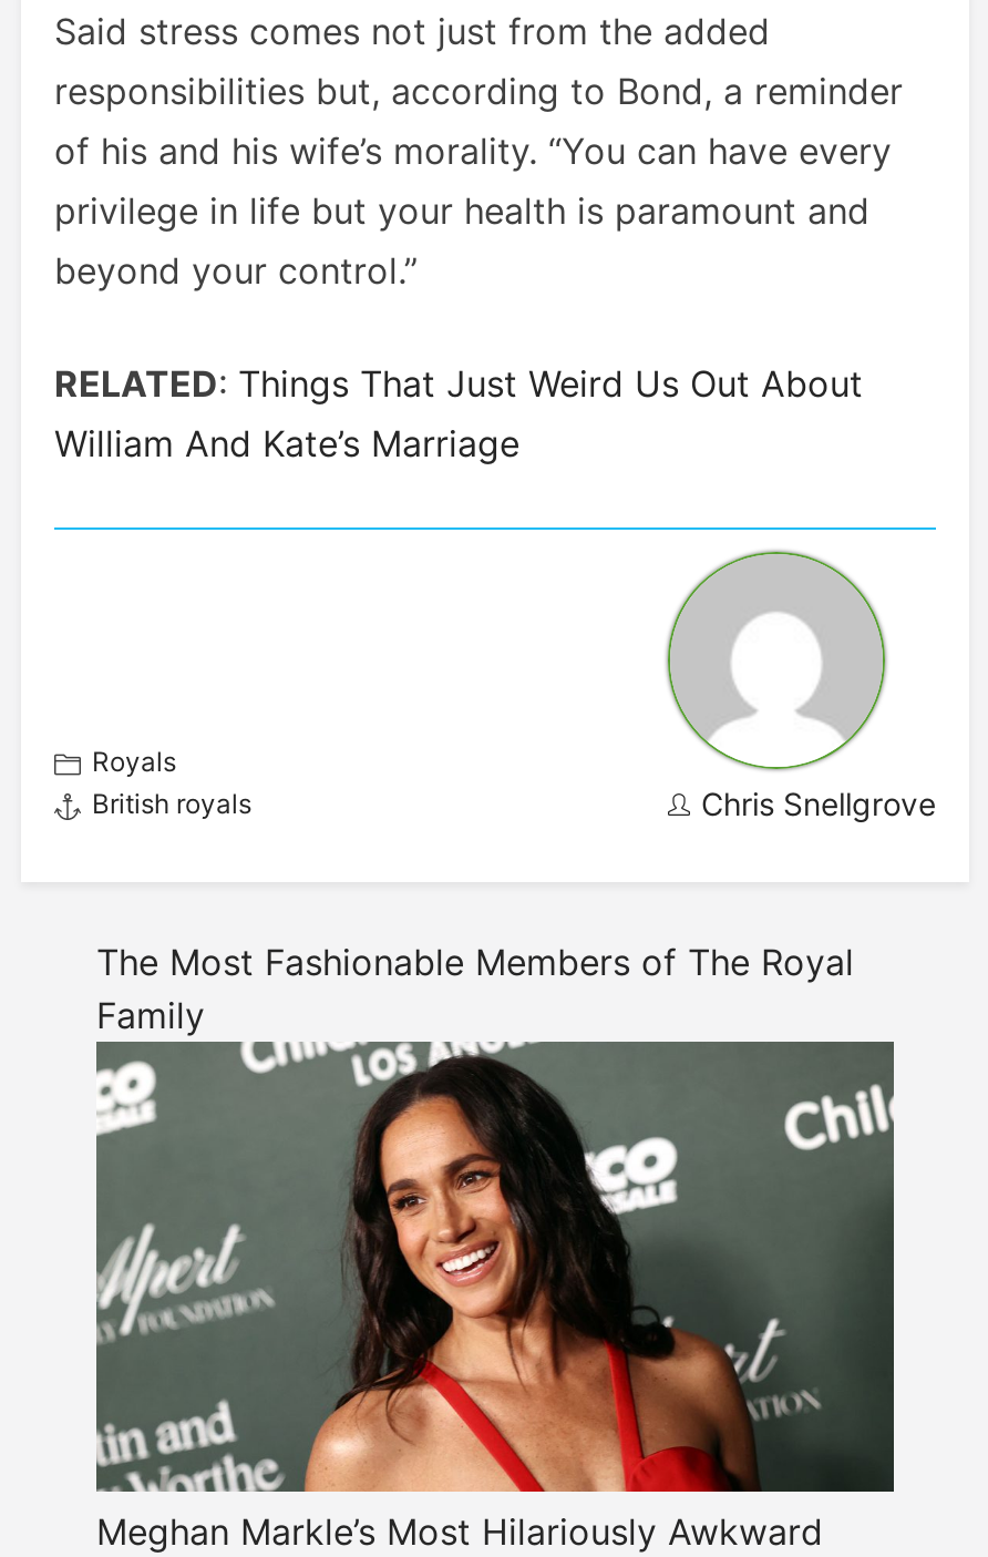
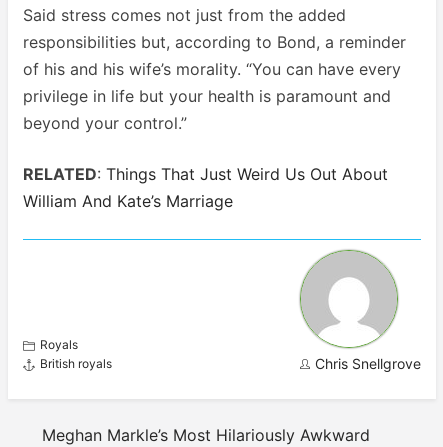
- The Most Fashionable Members of The Royal
- Family

- [image]
